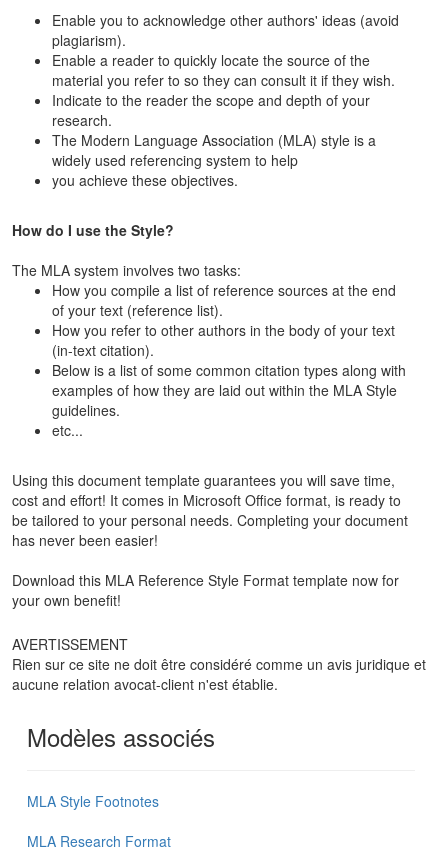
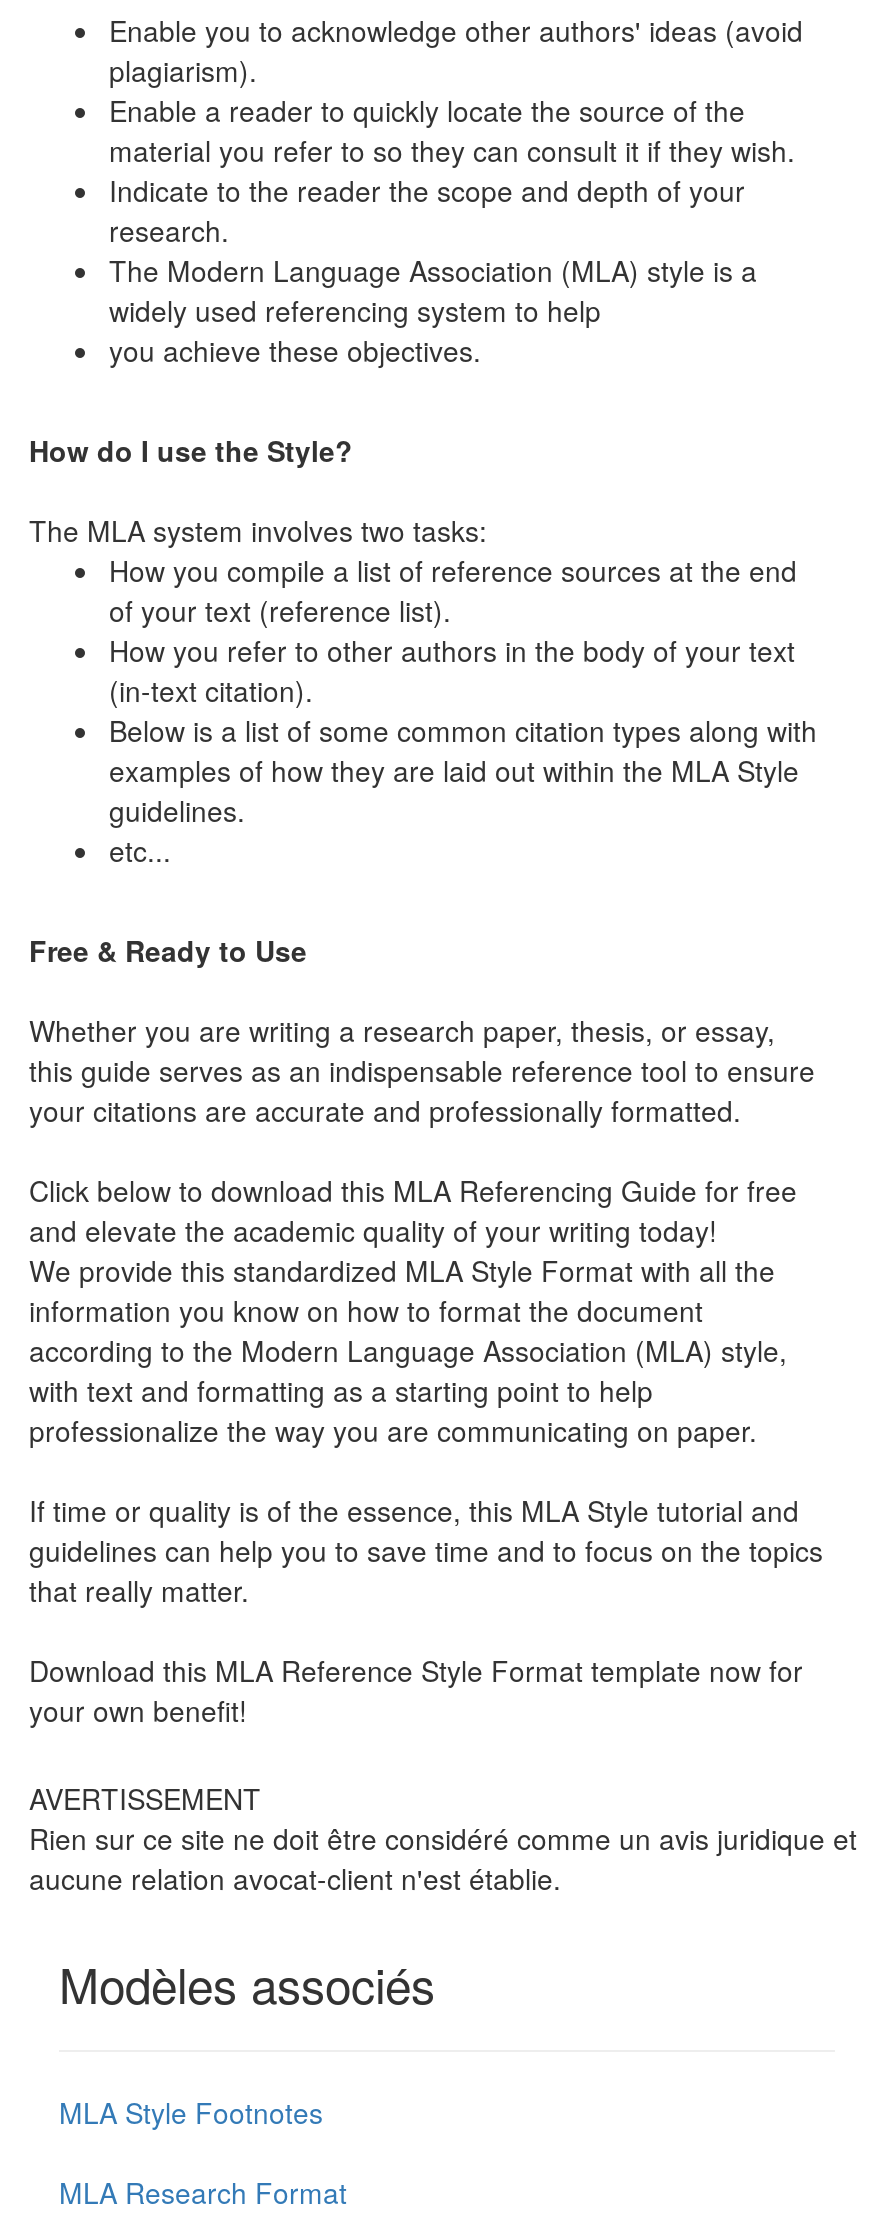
- Using this document template guarantees you will save time,
- cost and effort! It comes in Microsoft Office format, is ready to
- be tailored to your personal needs. Completing your document
- has never been easier!
+ Free & Ready to Use
+ Whether you are writing a research paper, thesis, or essay,
+ this guide serves as an indispensable reference tool to ensure
+ your citations are accurate and professionally formatted.
+ Click below to download this MLA Referencing Guide for free
+ and elevate the academic quality of your writing today!
+ We provide this standardized MLA Style Format with all the
+ information you know on how to format the document
+ according to the Modern Language Association (MLA) style,
+ with text and formatting as a starting point to help
+ professionalize the way you are communicating on paper.
+ If time or quality is of the essence, this MLA Style tutorial and
+ guidelines can help you to save time and to focus on the topics
+ that really matter.
